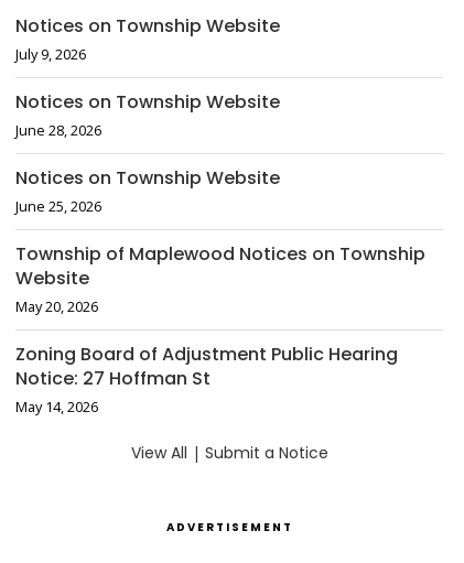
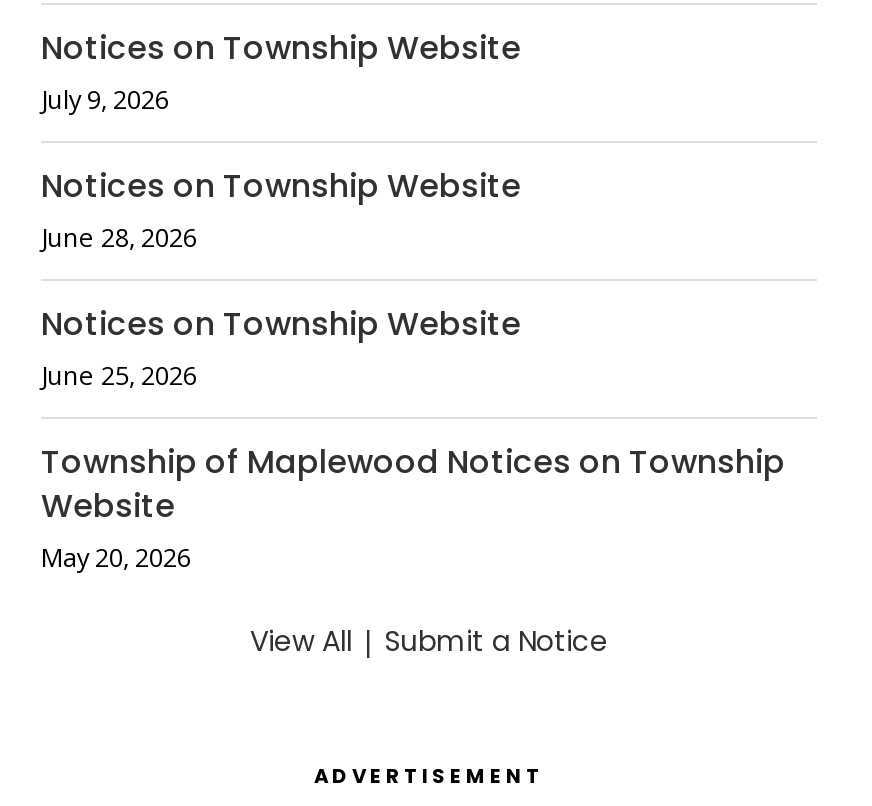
- Zoning Board of Adjustment Public Hearing
- Notice: 27 Hoffman St
- May 14, 2026
